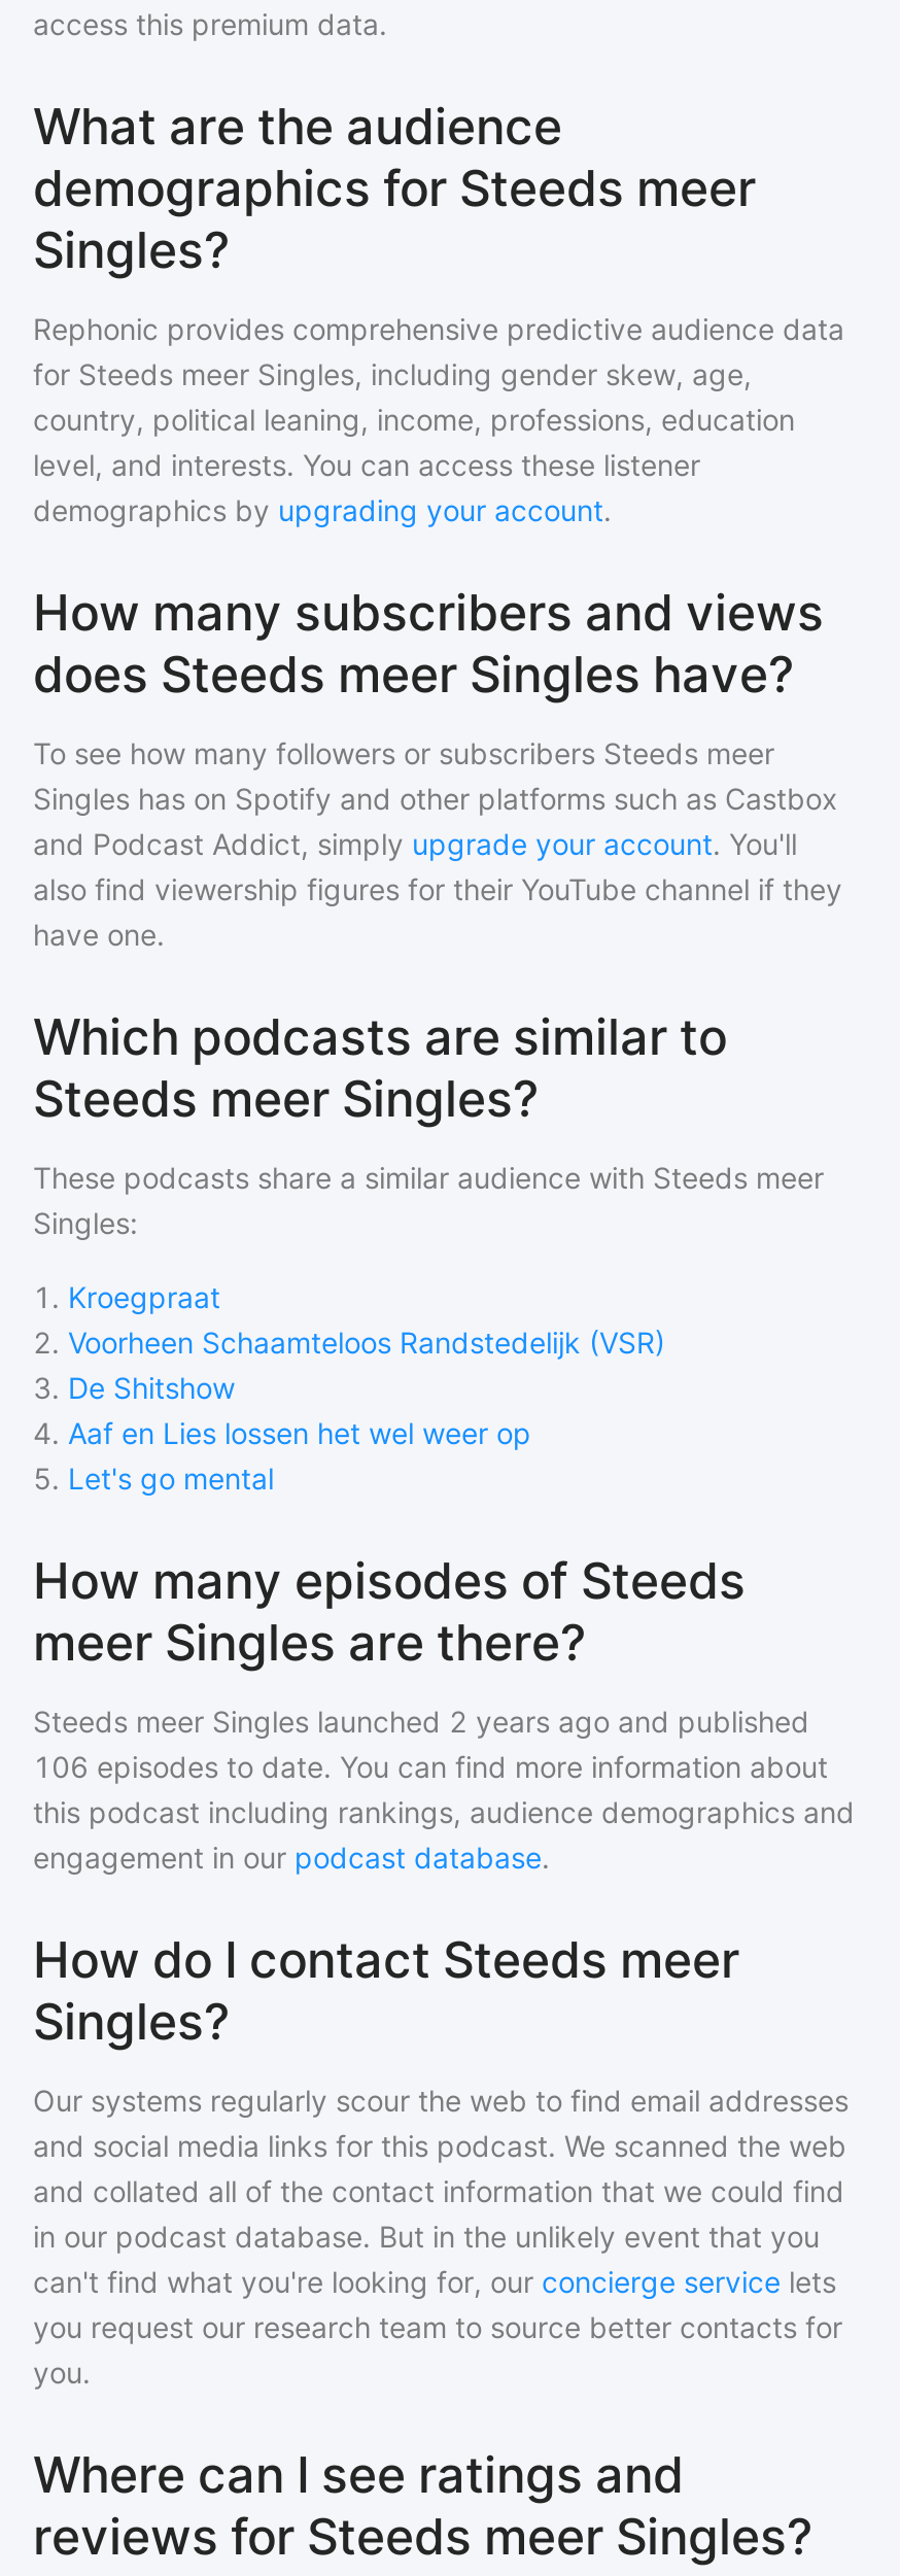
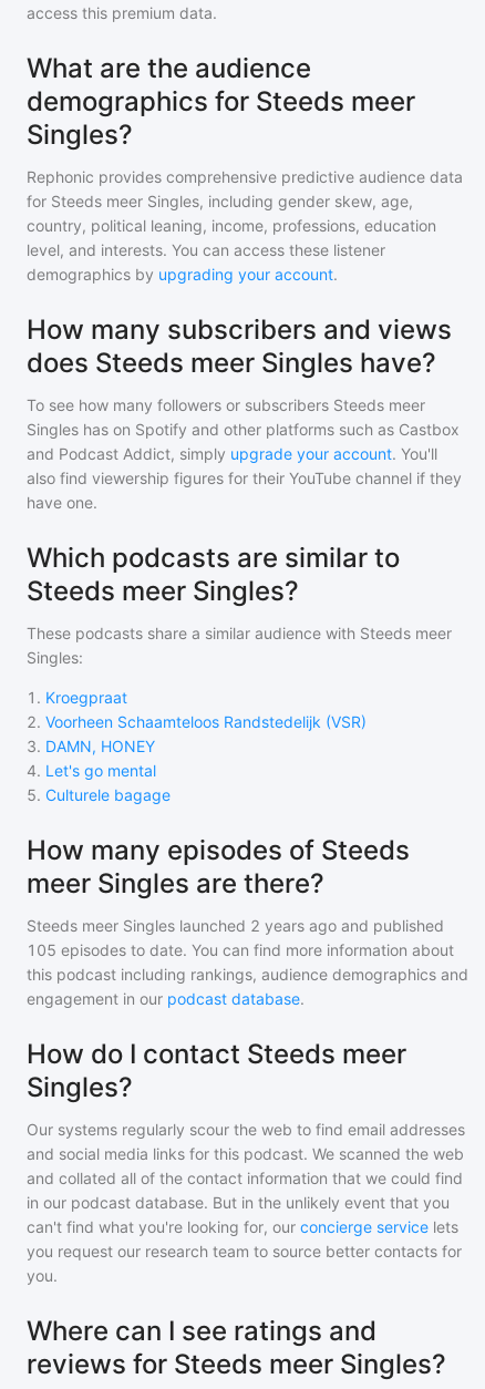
- 3. De Shitshow
- 4. Aaf en Lies lossen het wel weer op
- 5. Let's go mental
+ 3. DAMN, HONEY
+ 4. Let's go mental
+ 5. Culturele bagage

- 106 episodes to date. You can find more information about
+ 105 episodes to date. You can find more information about
